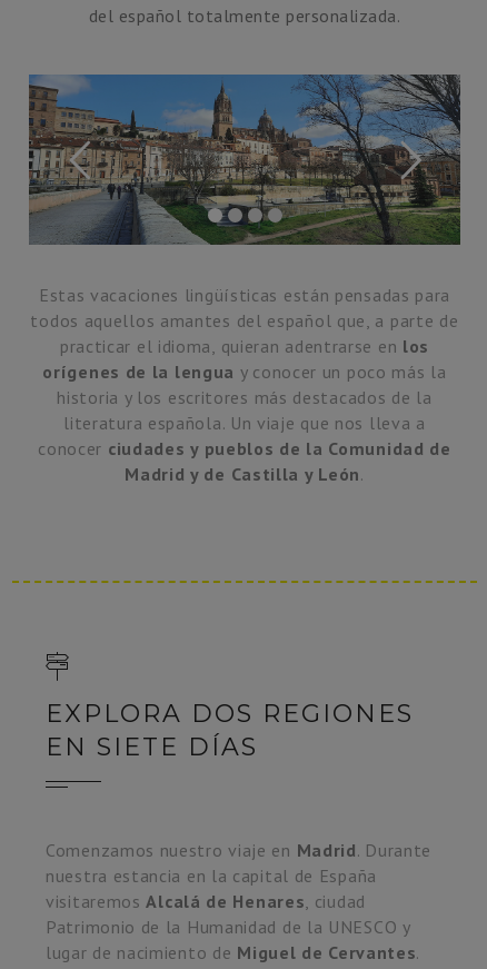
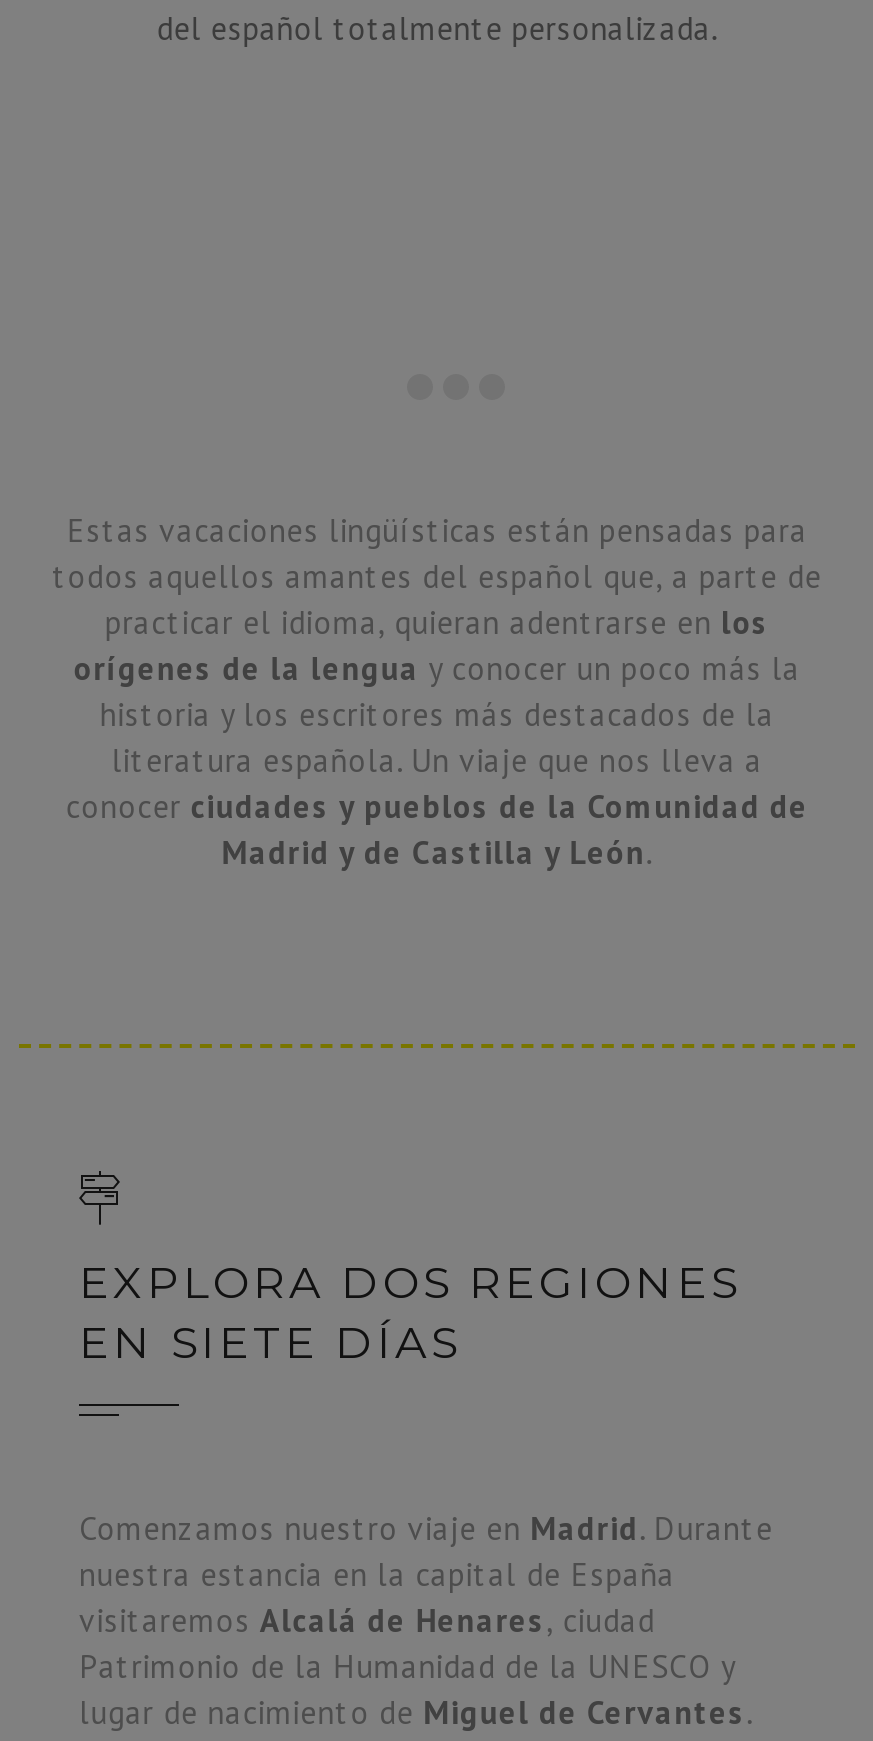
- [image]
